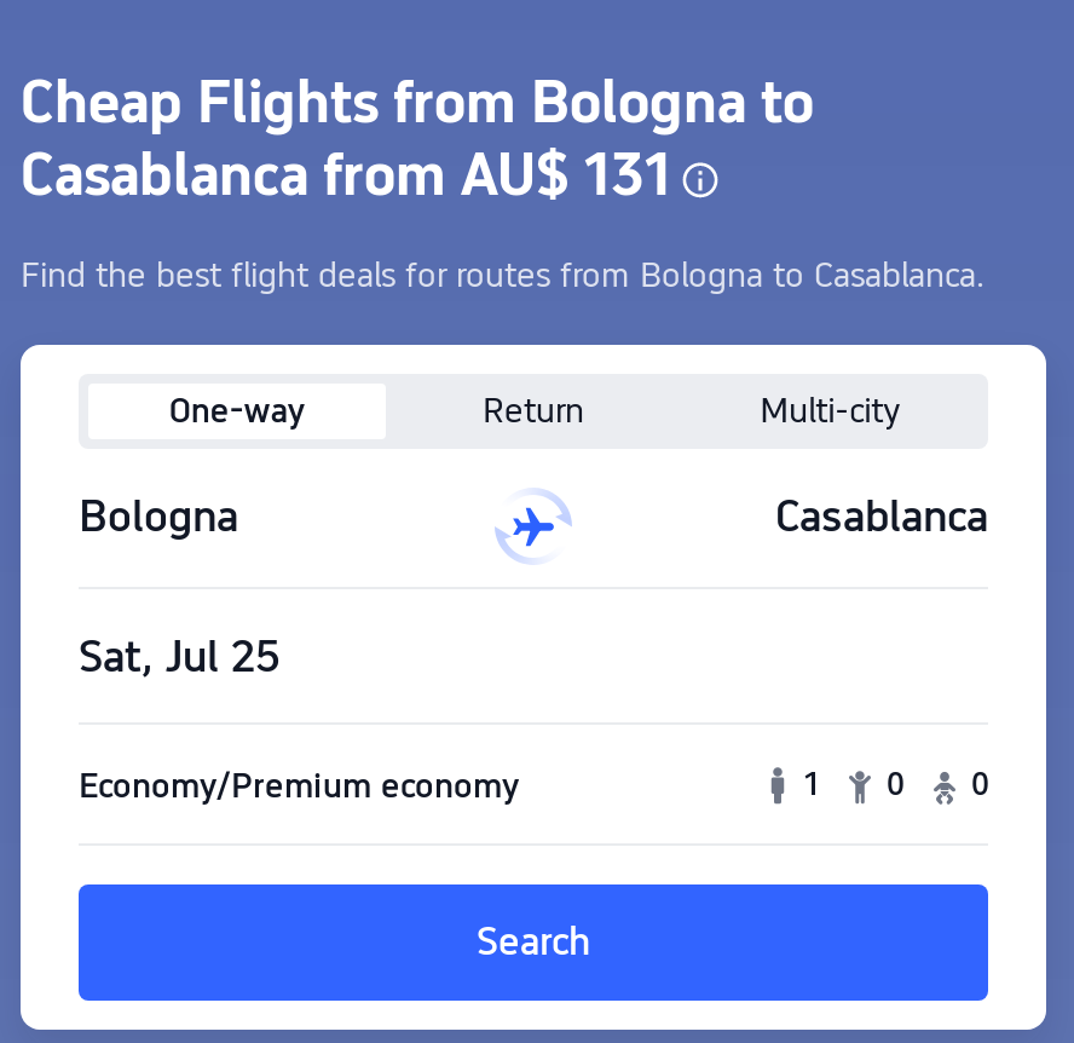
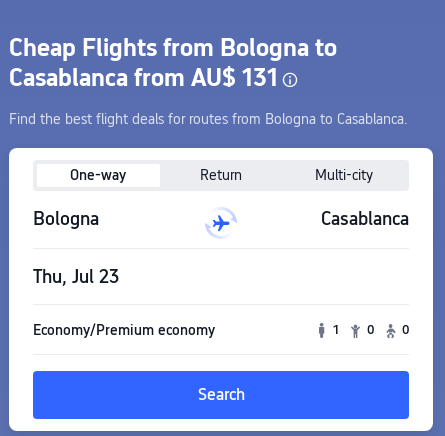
- Sat, Jul 25
+ Thu, Jul 23
